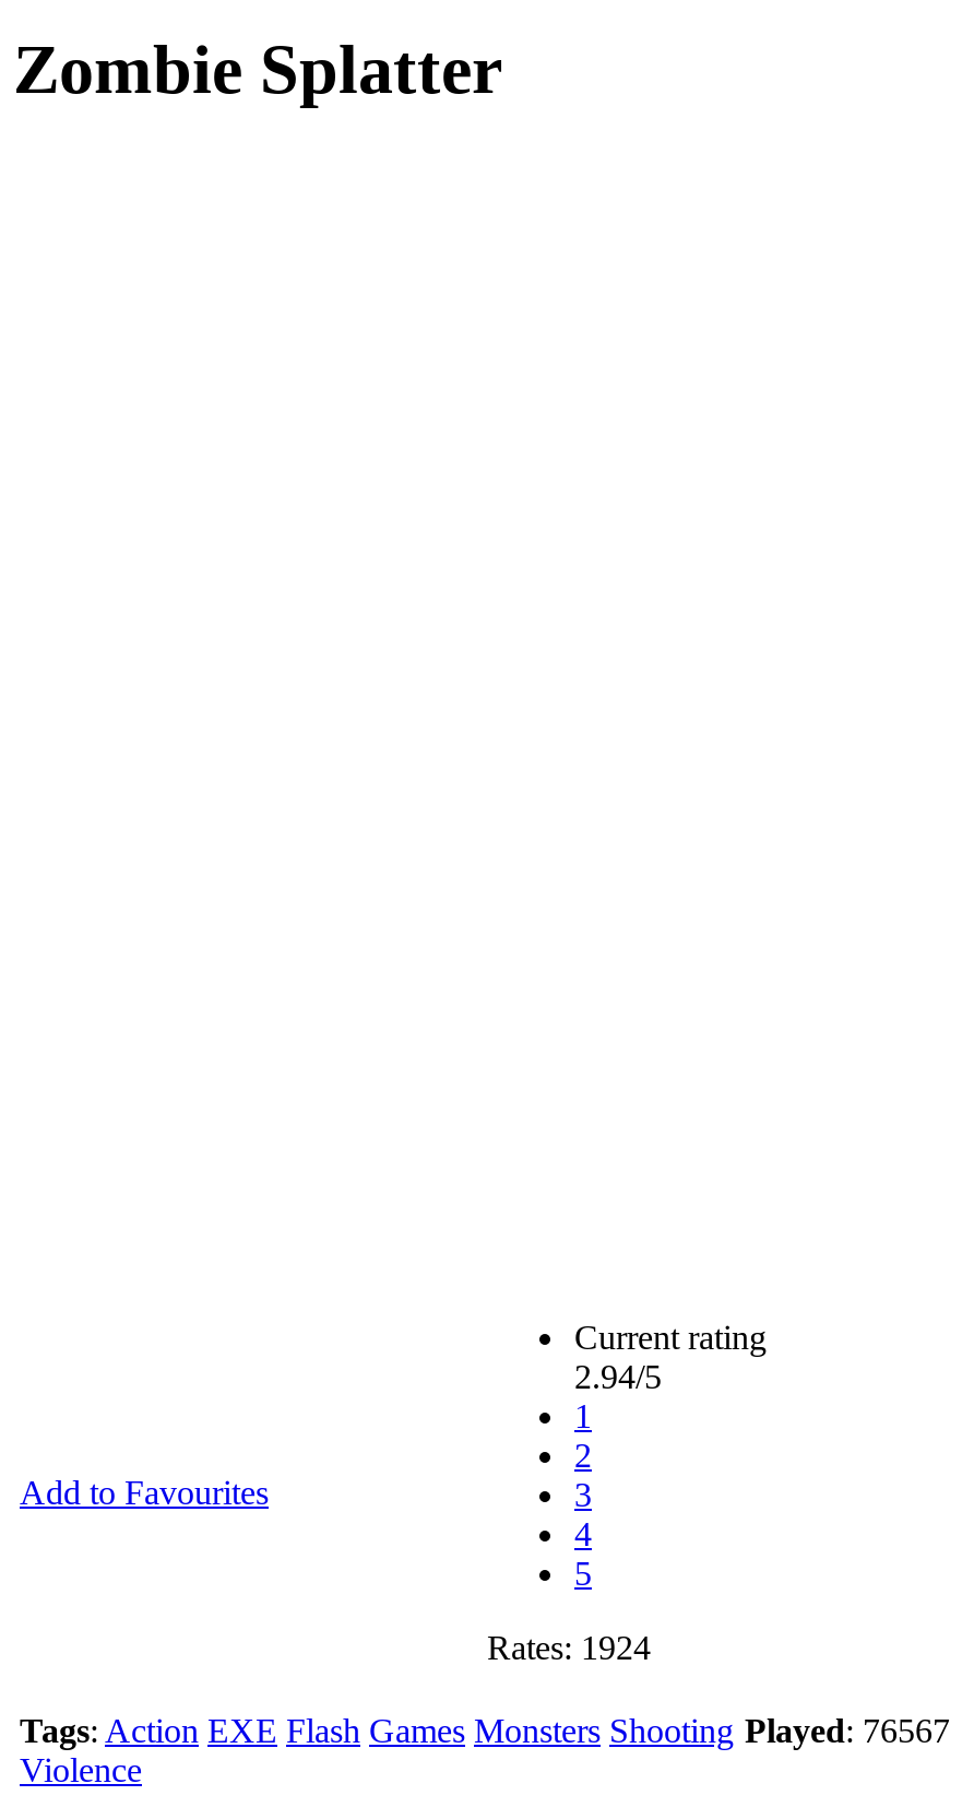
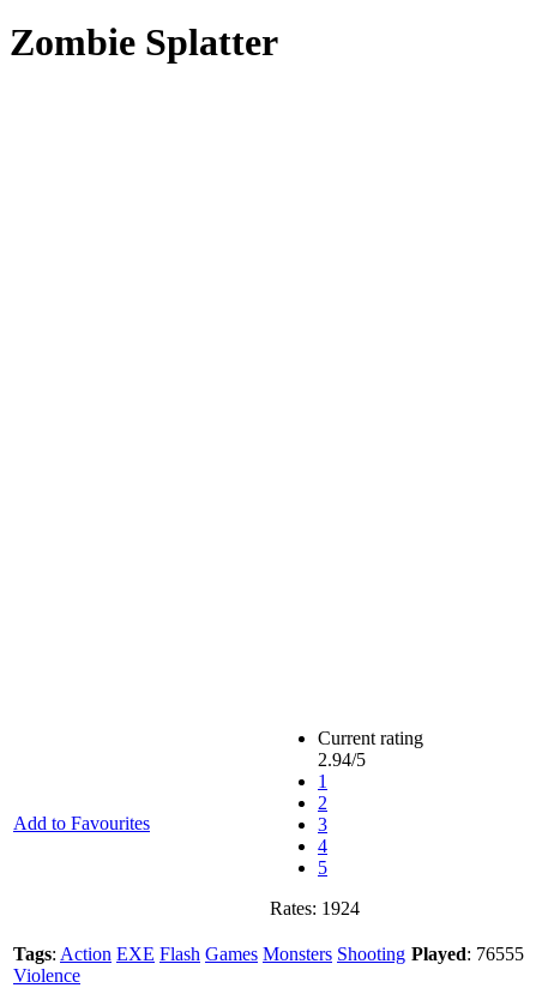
- Tags: Action EXE Flash Games Monsters Shooting Played: 76567
+ Tags: Action EXE Flash Games Monsters Shooting Played: 76555
